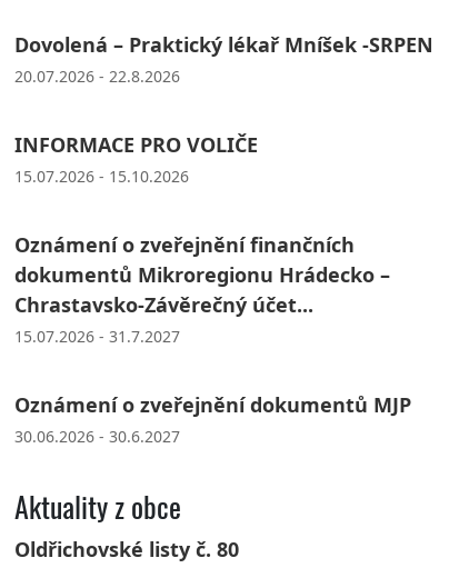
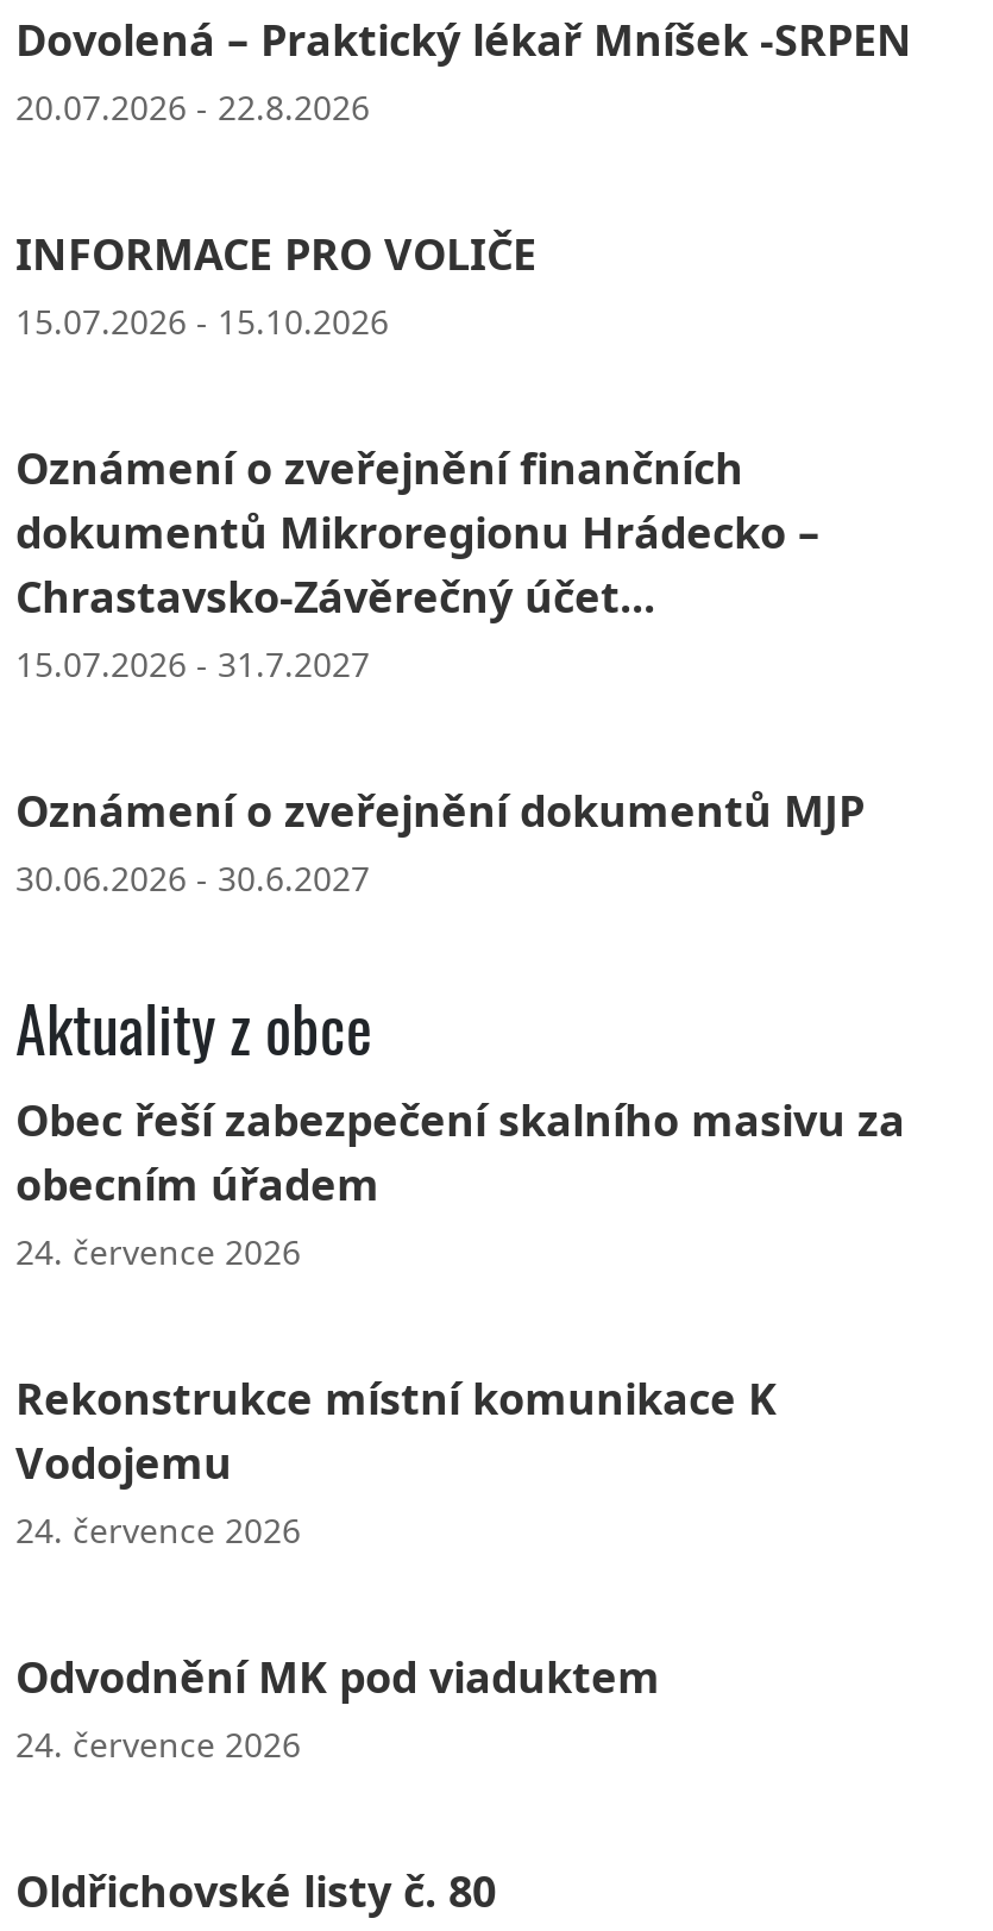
+ Obec řeší zabezpečení skalního masivu za
+ obecním úřadem
+ 24. července 2026
+ Rekonstrukce místní komunikace K
+ Vodojemu
+ 24. července 2026
+ Odvodnění MK pod viaduktem
+ 24. července 2026
